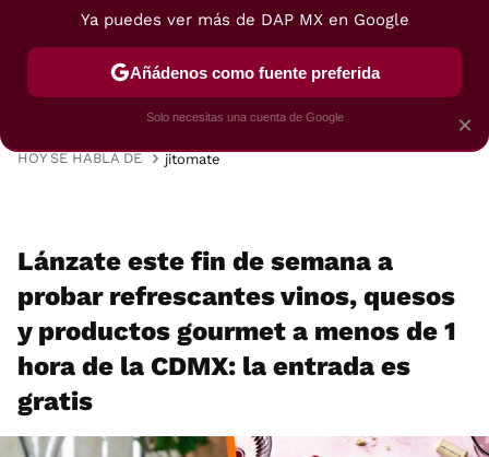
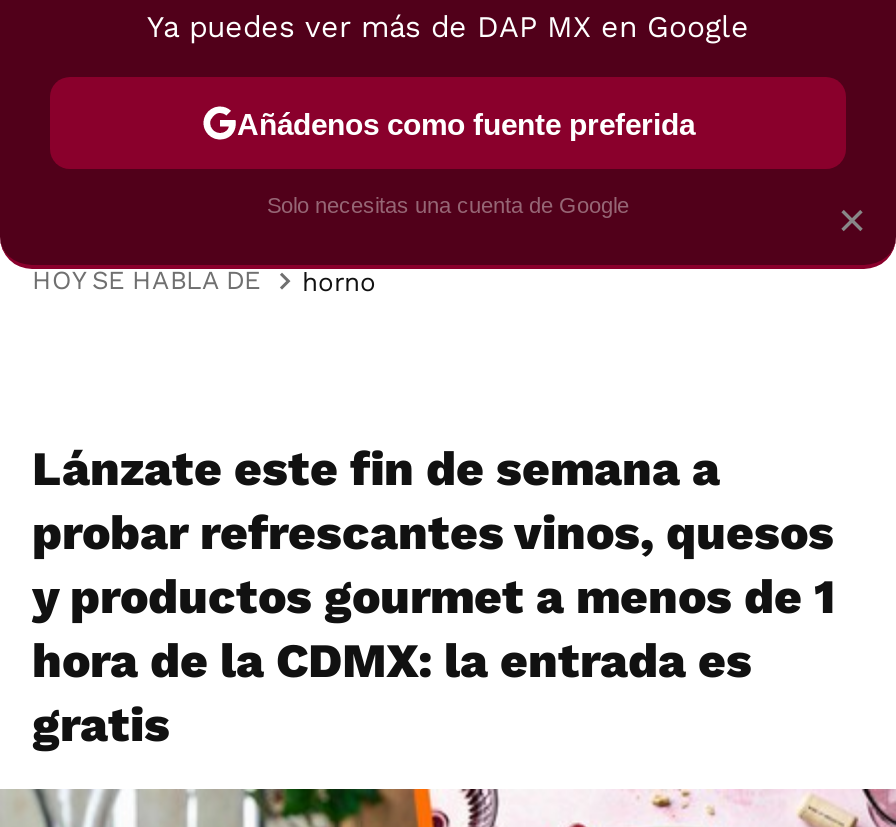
- jitomate
+ horno
